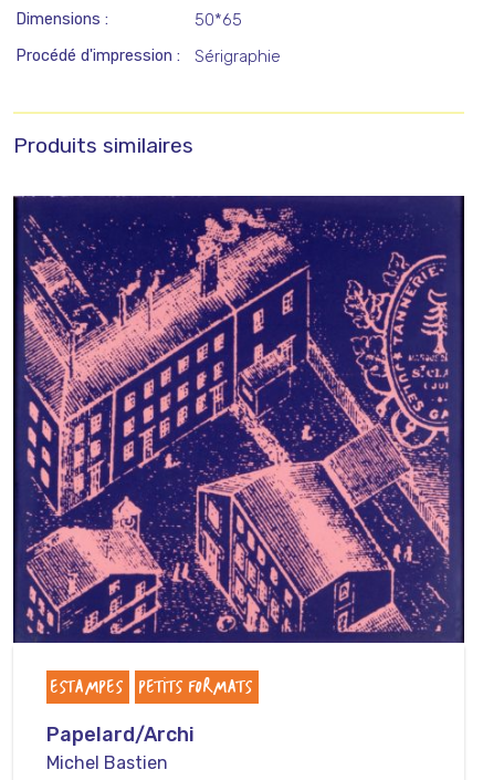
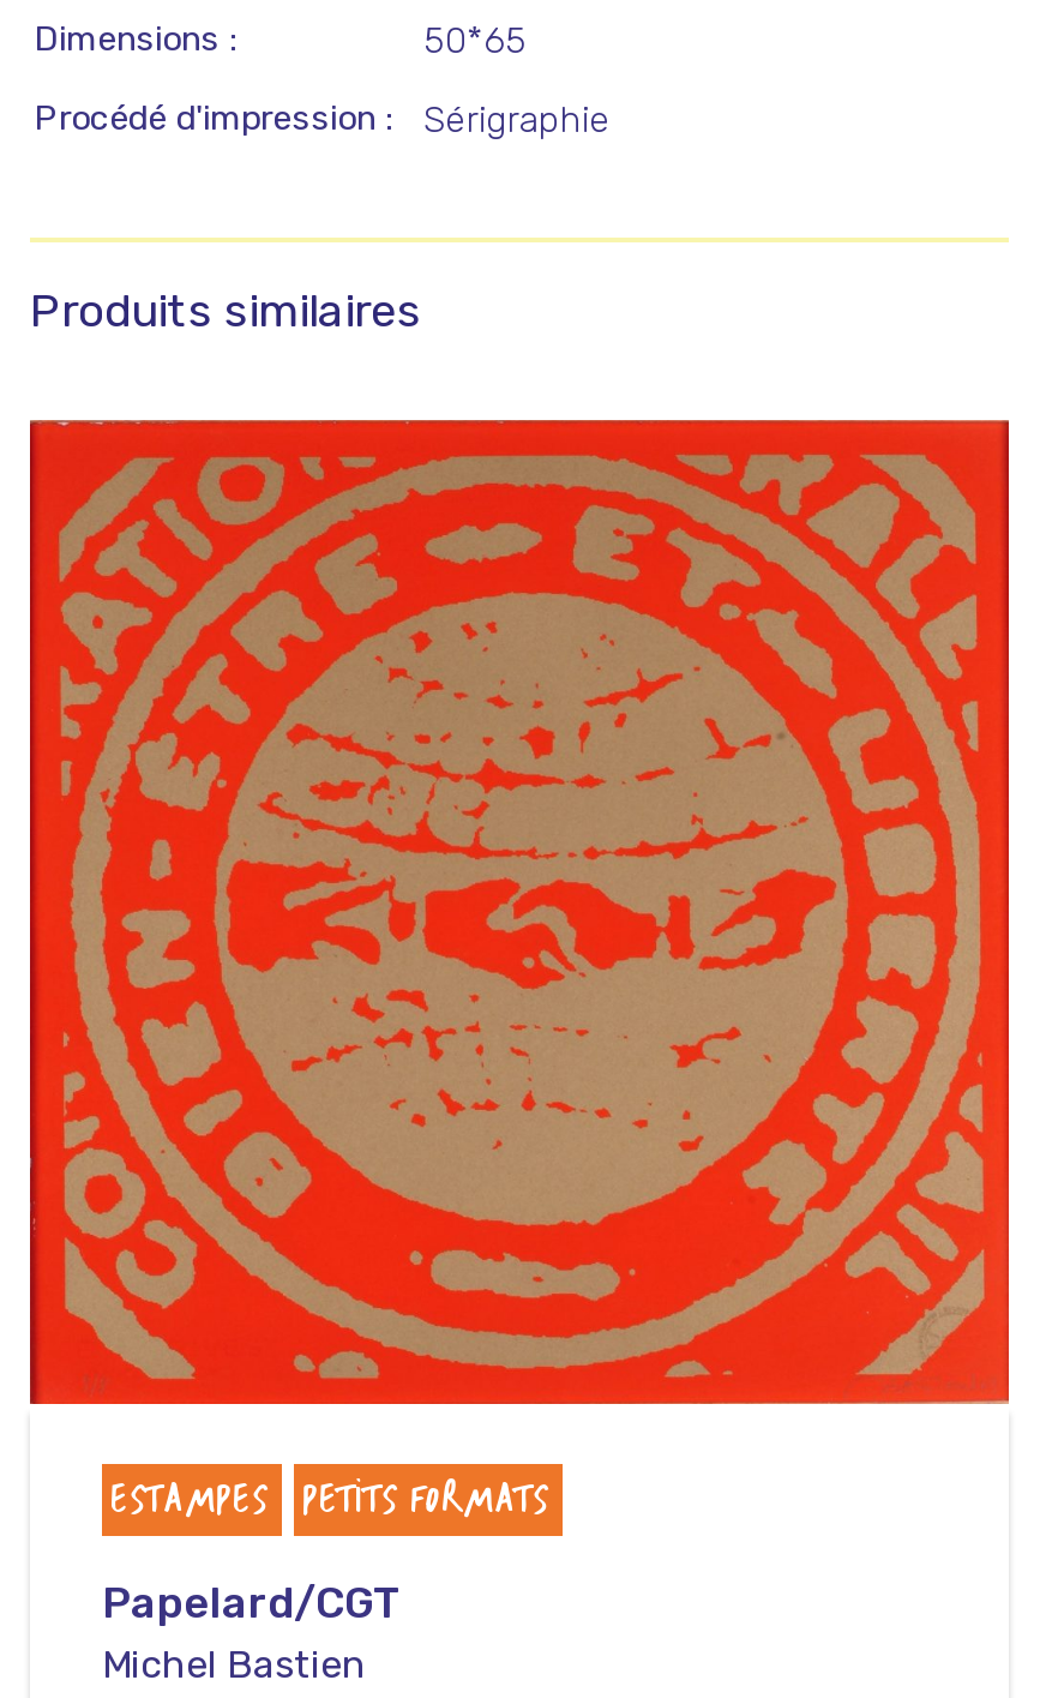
- [image]
+ [image]

- Papelard/Archi
+ Papelard/CGT
